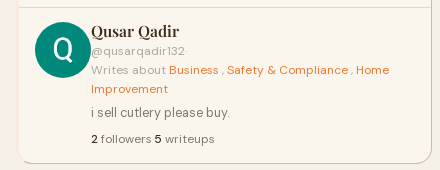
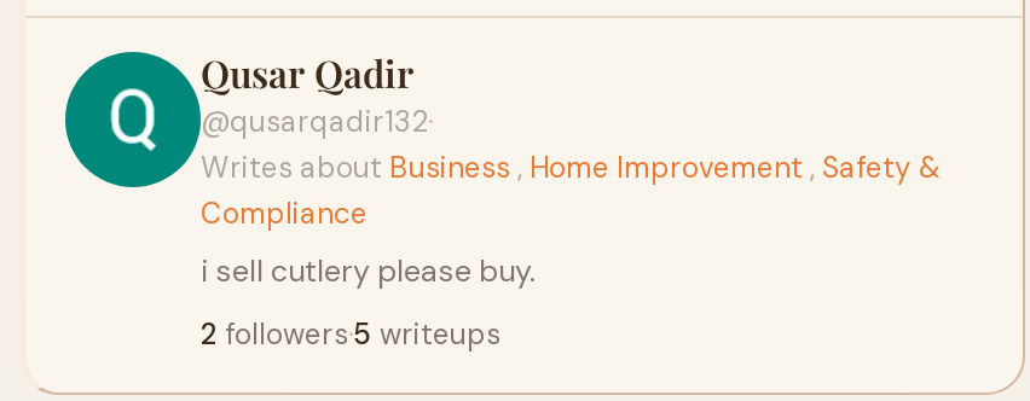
- Writes about Business, Safety & Compliance, Home
- Improvement
+ Writes about Business, Home Improvement, Safety &
+ Compliance
